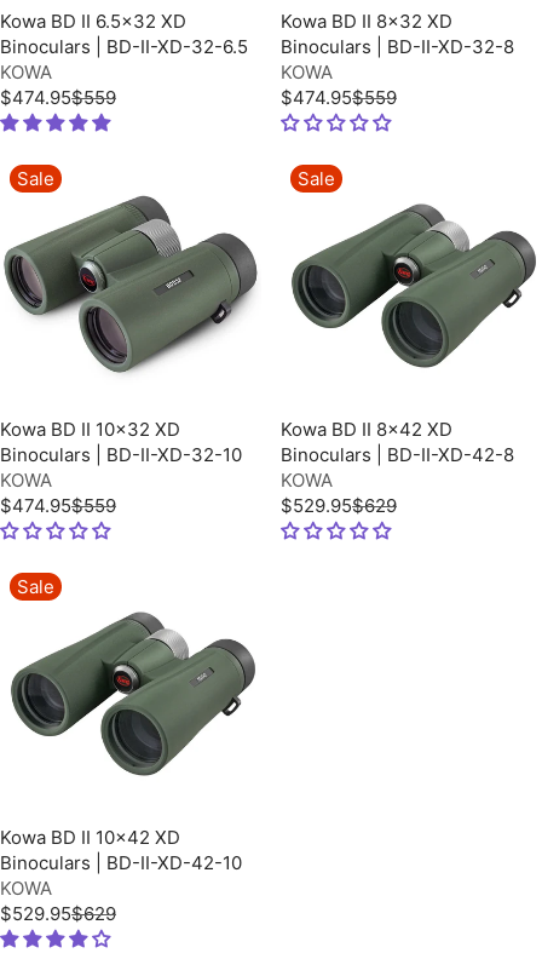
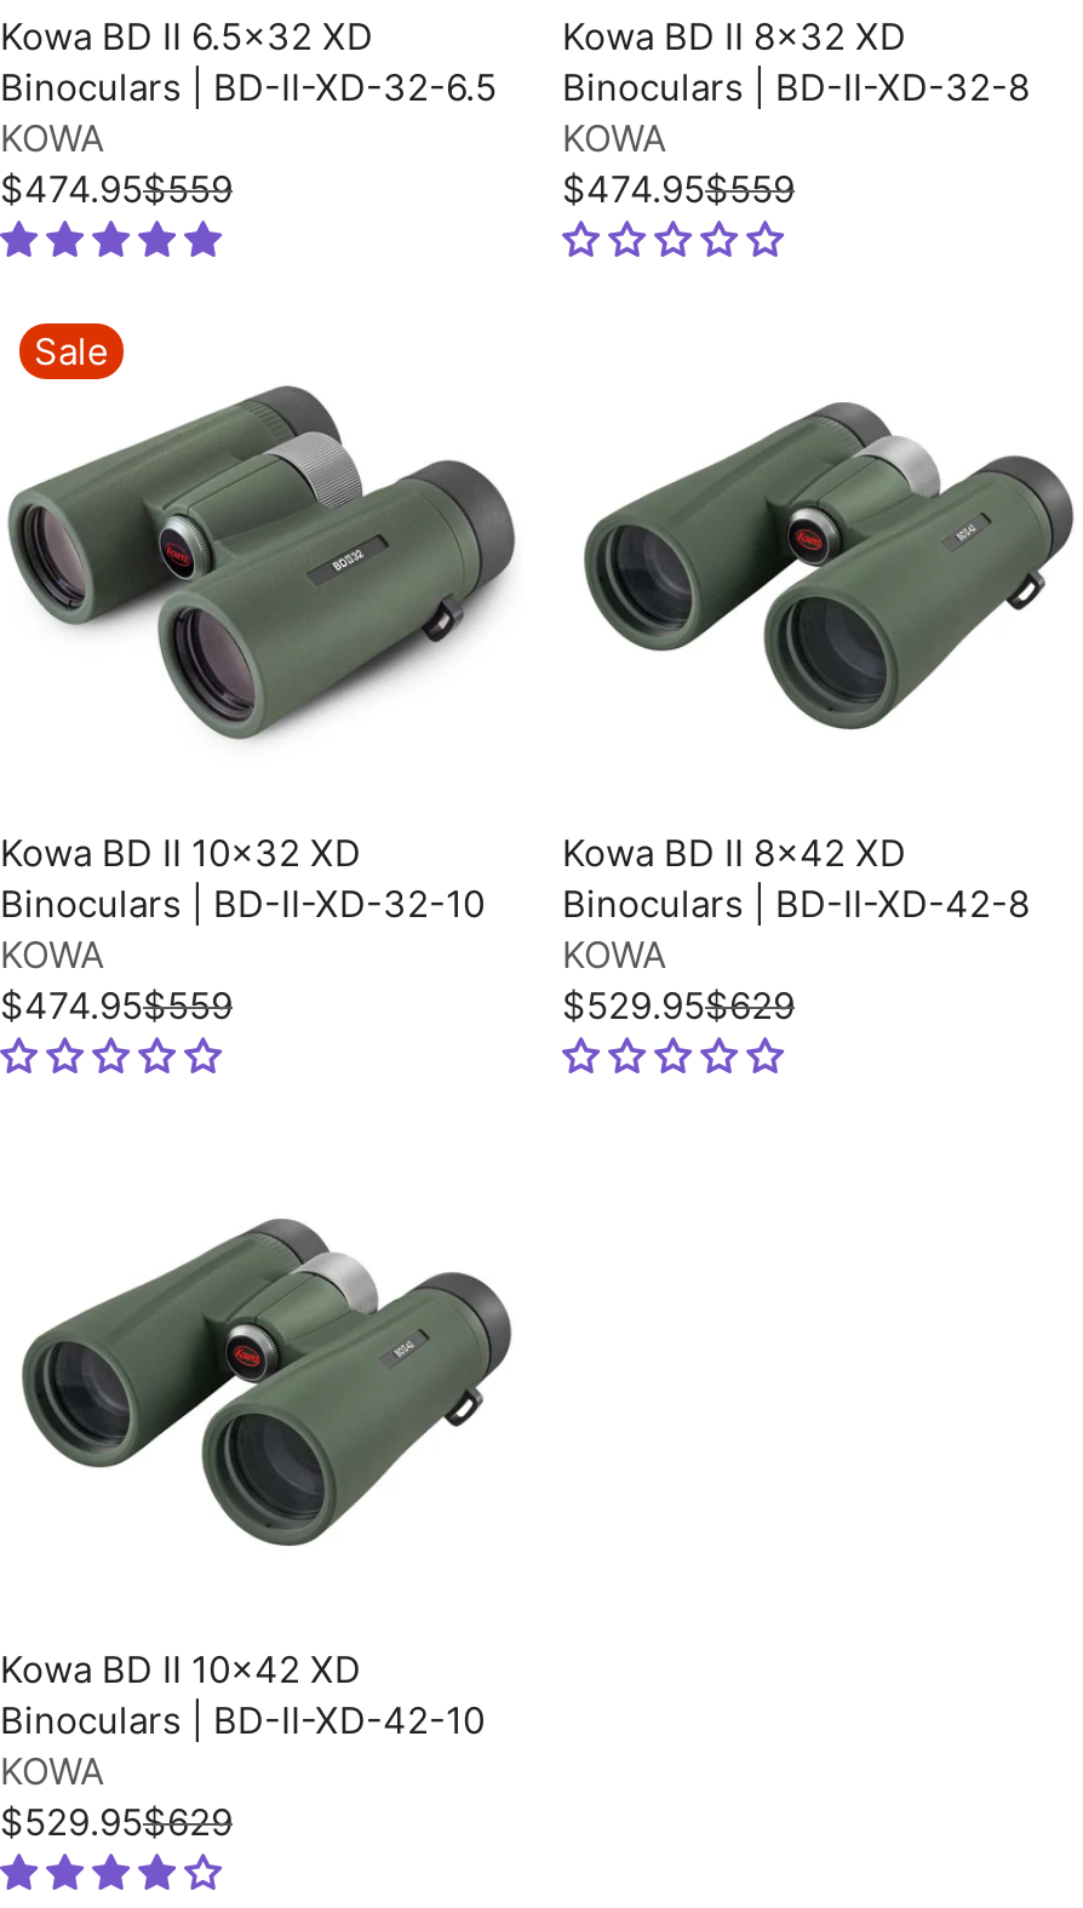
- Sale

- Sale
